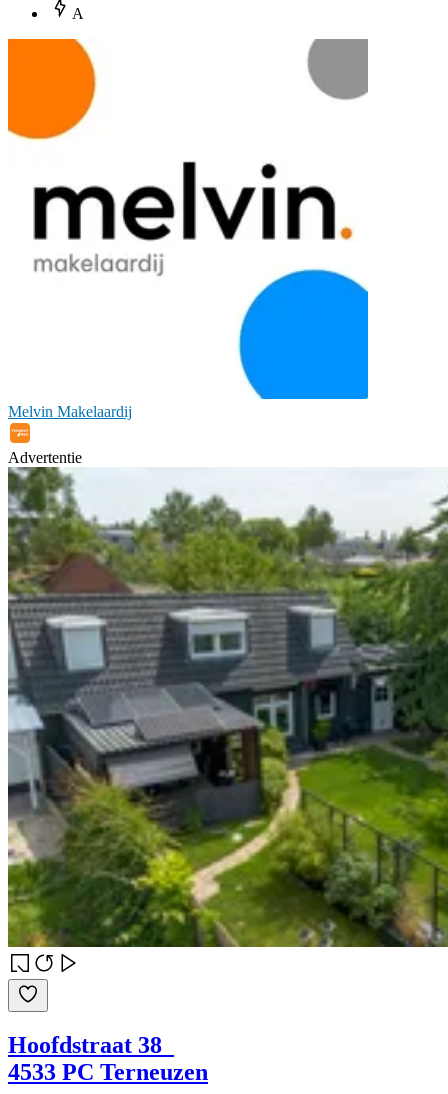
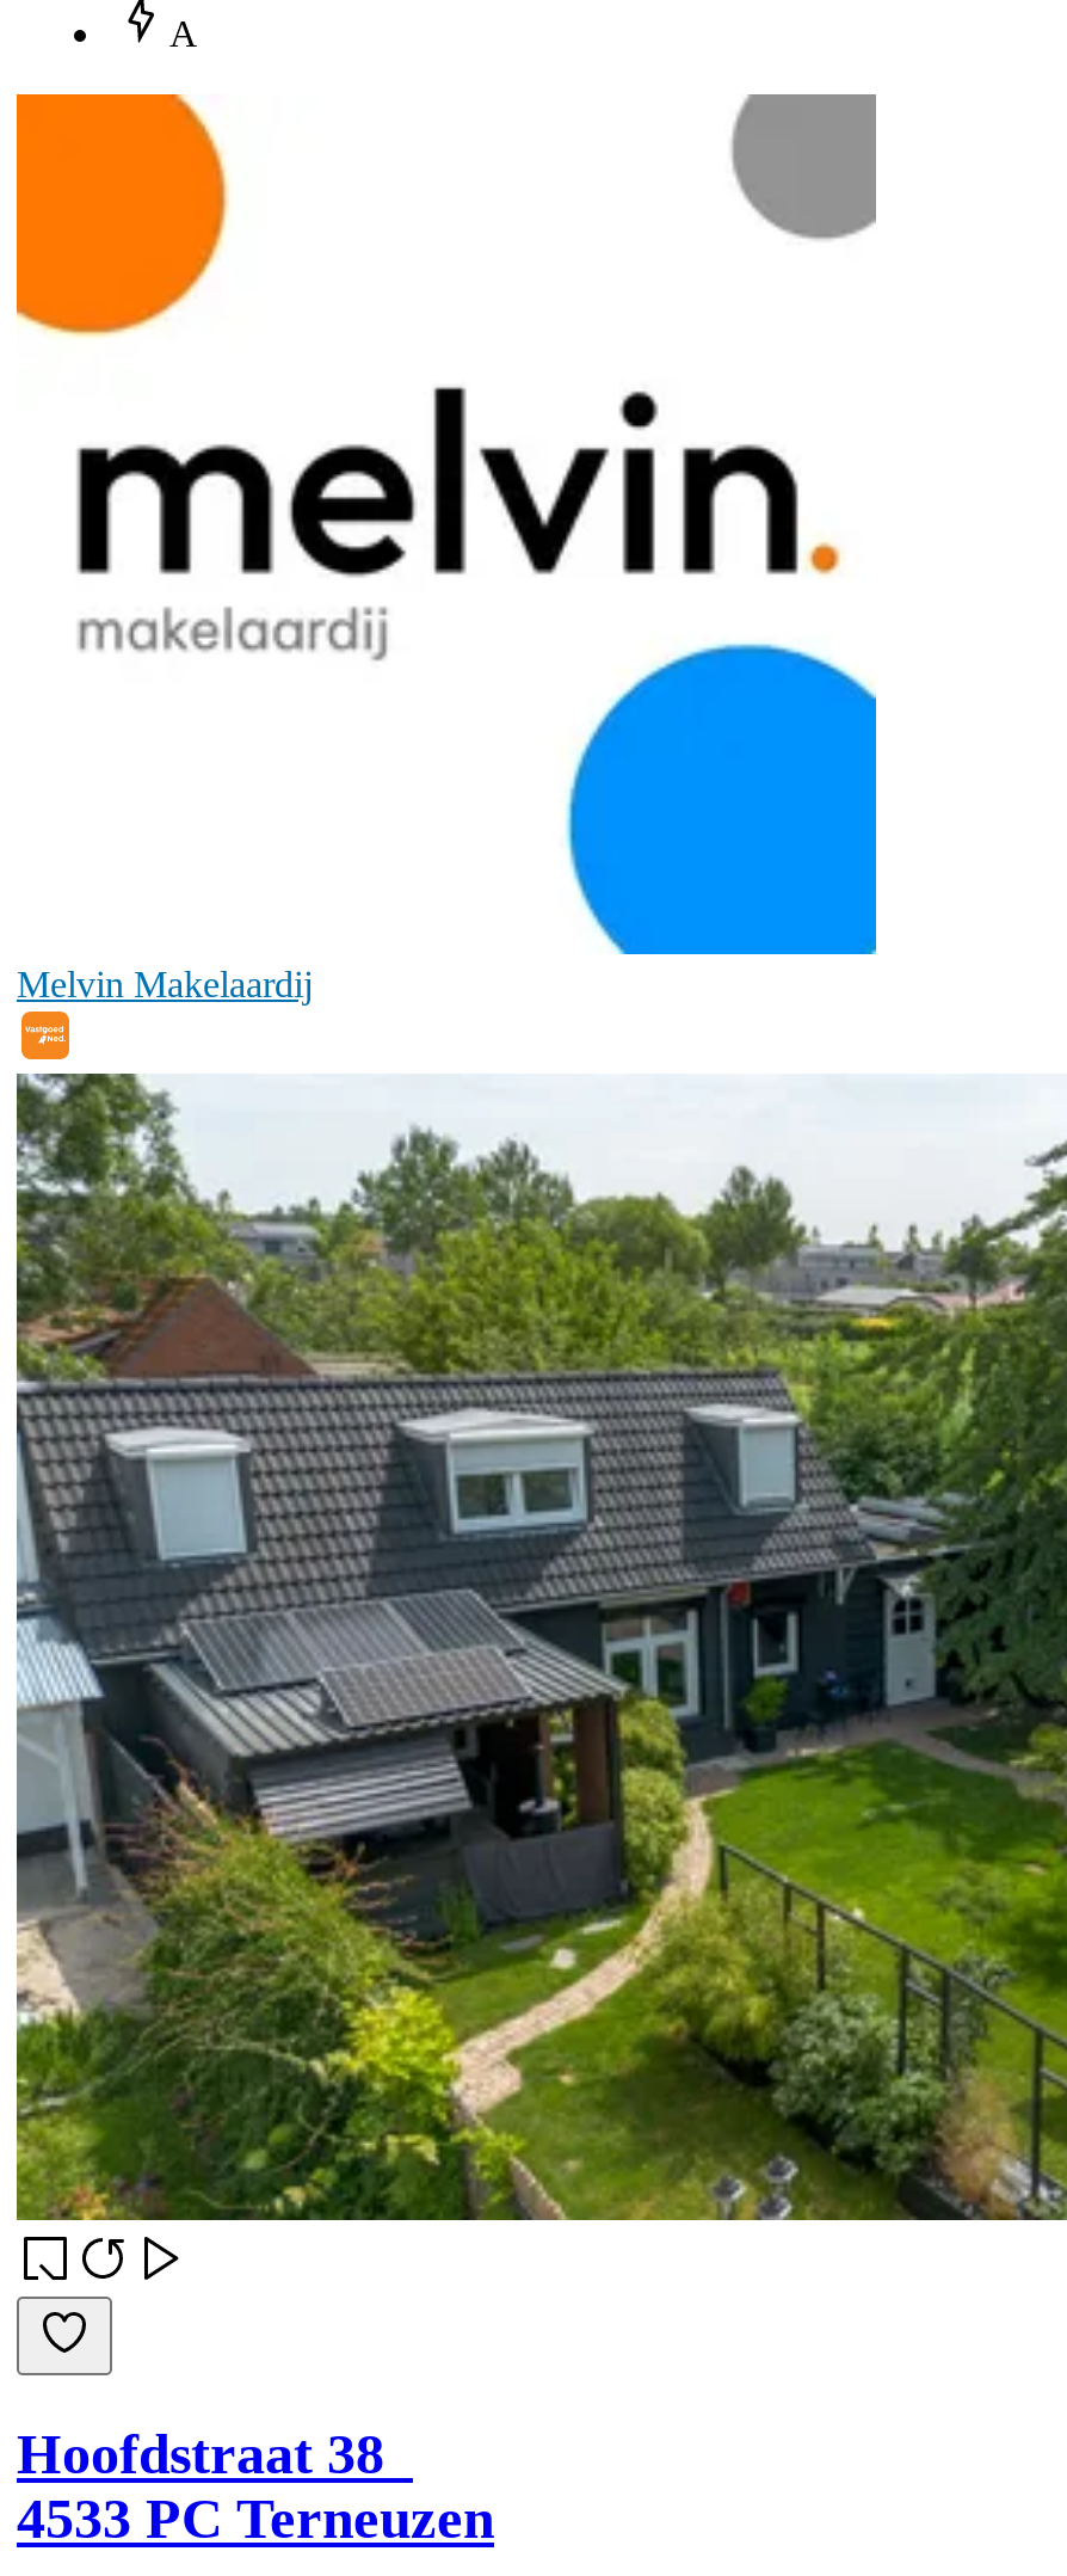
- Advertentie
